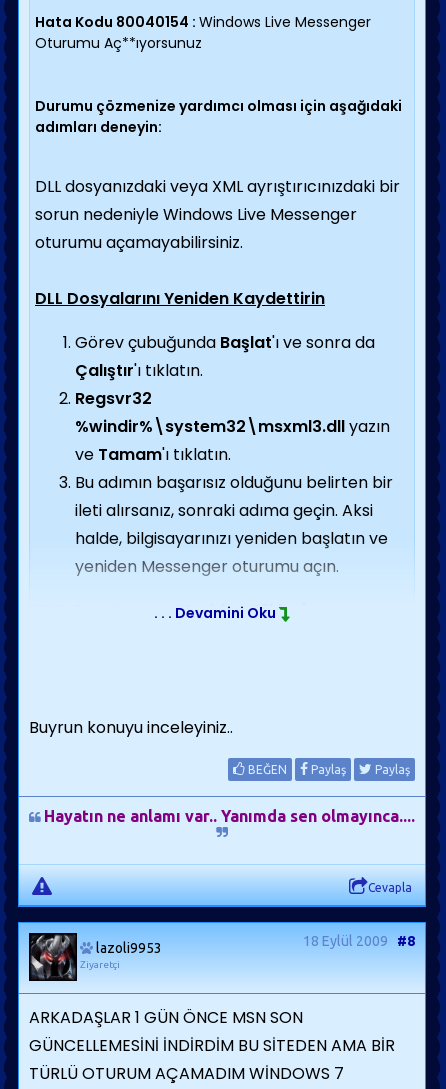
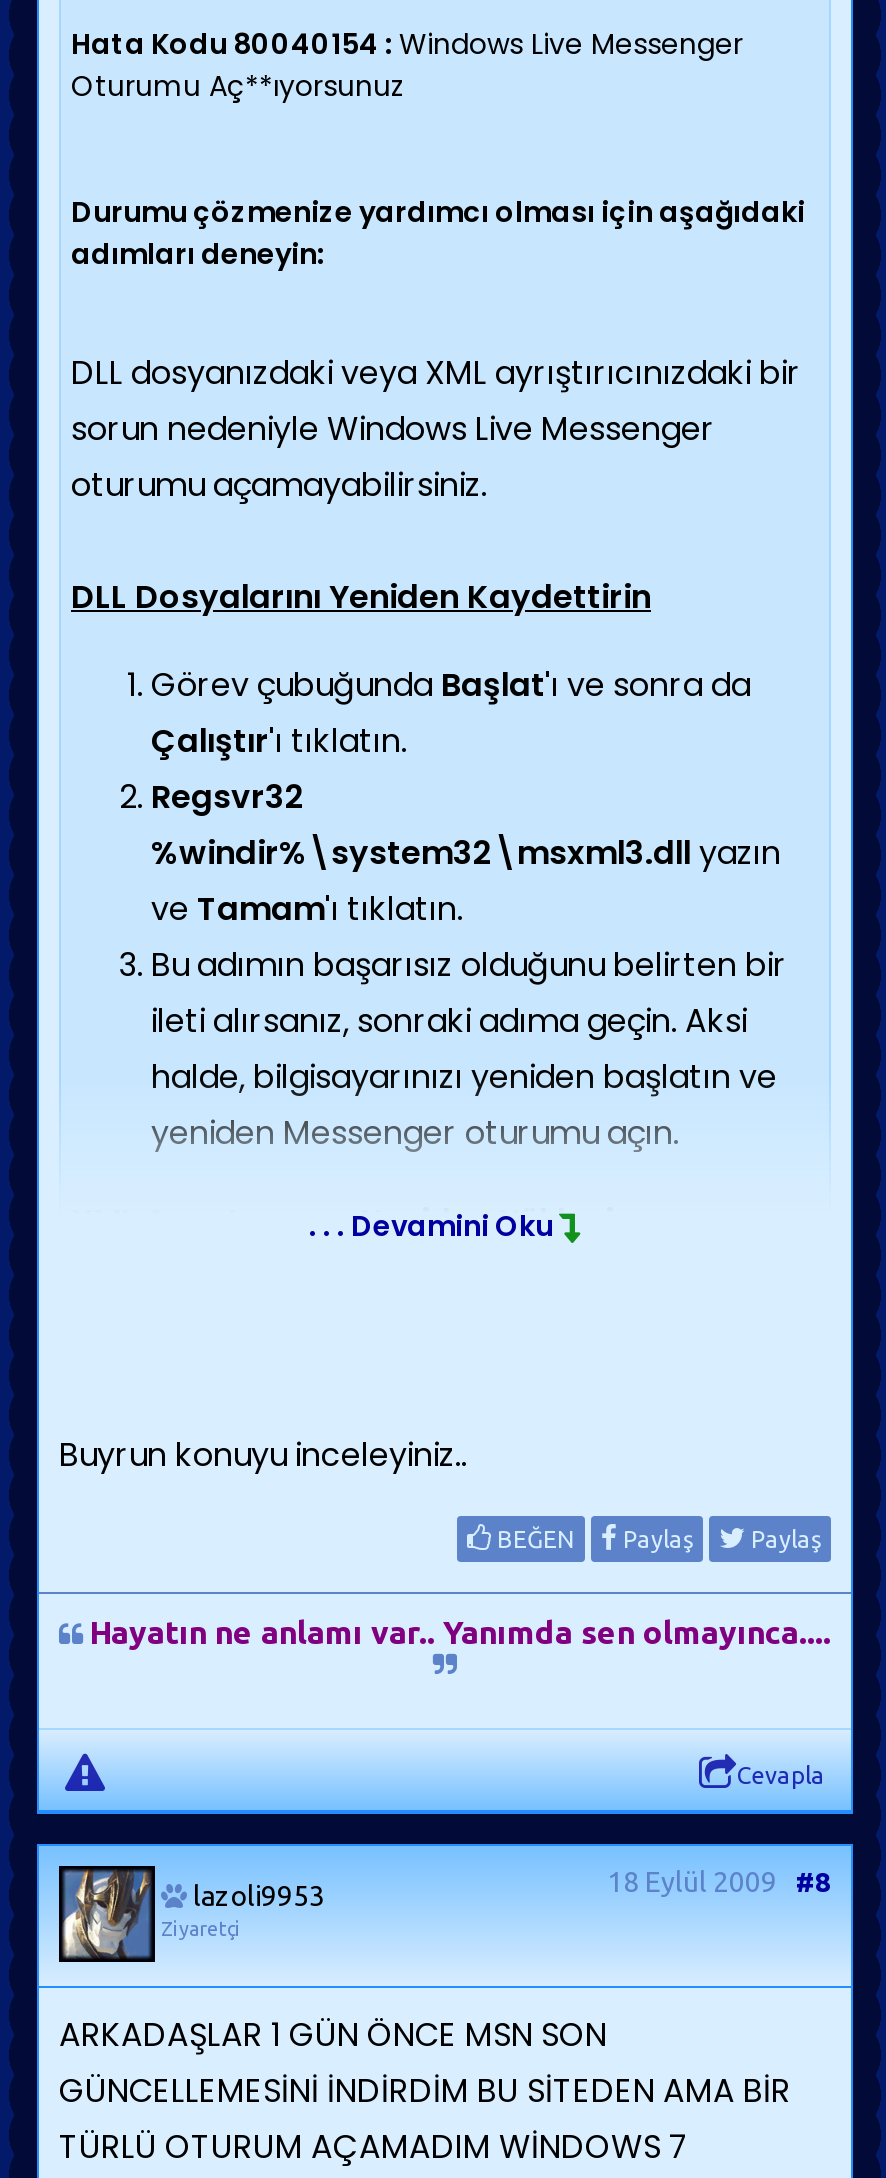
- [image]
+ [image]
